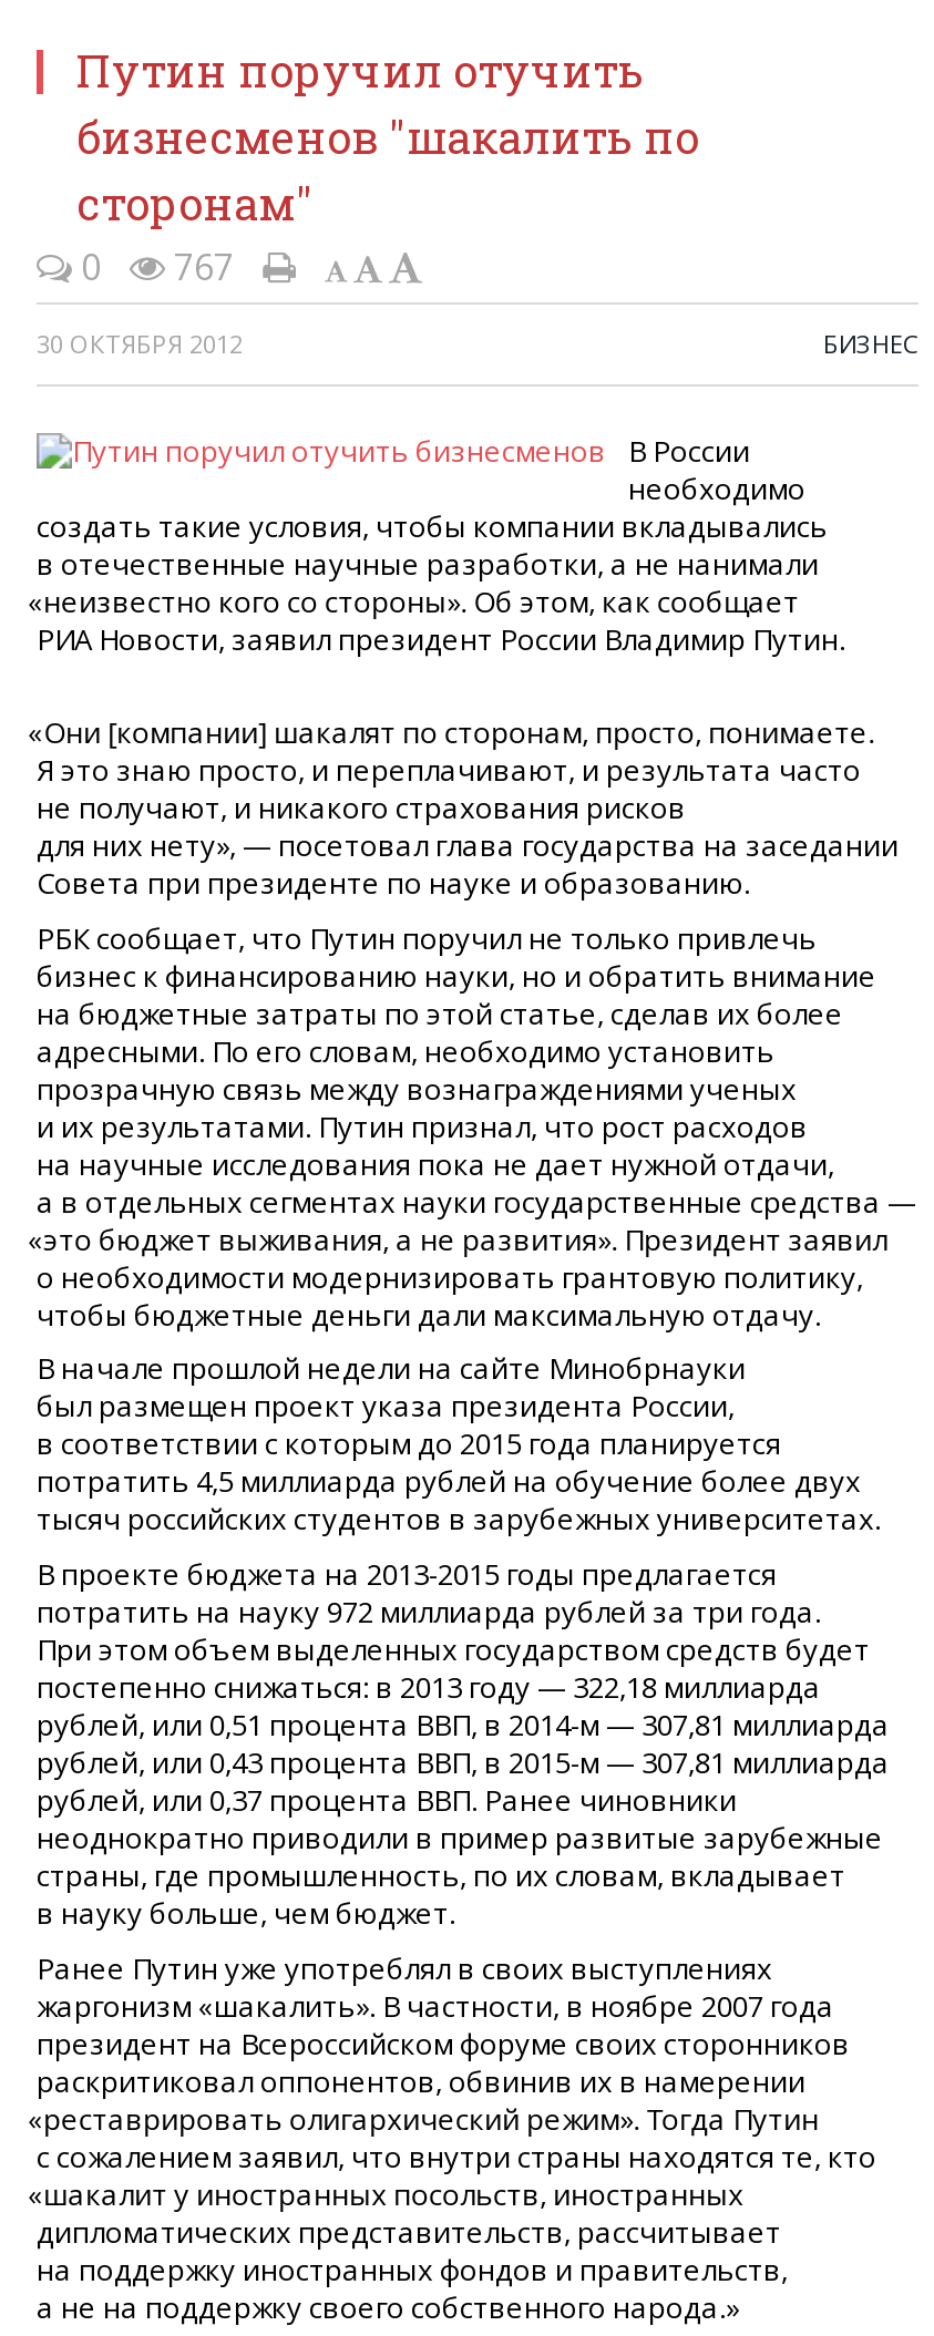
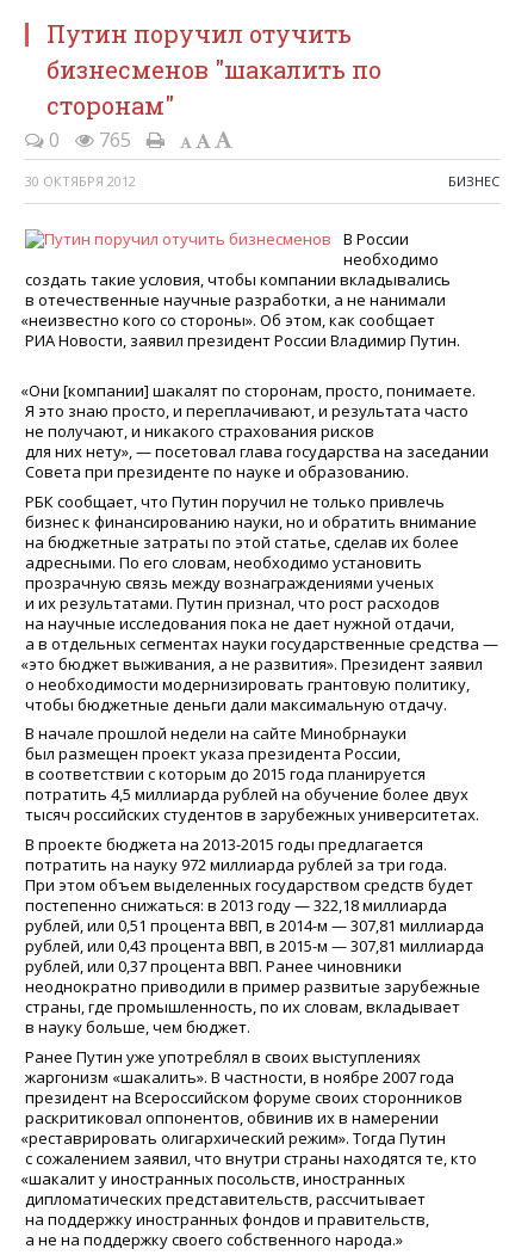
- 0 767
+ 0 765
